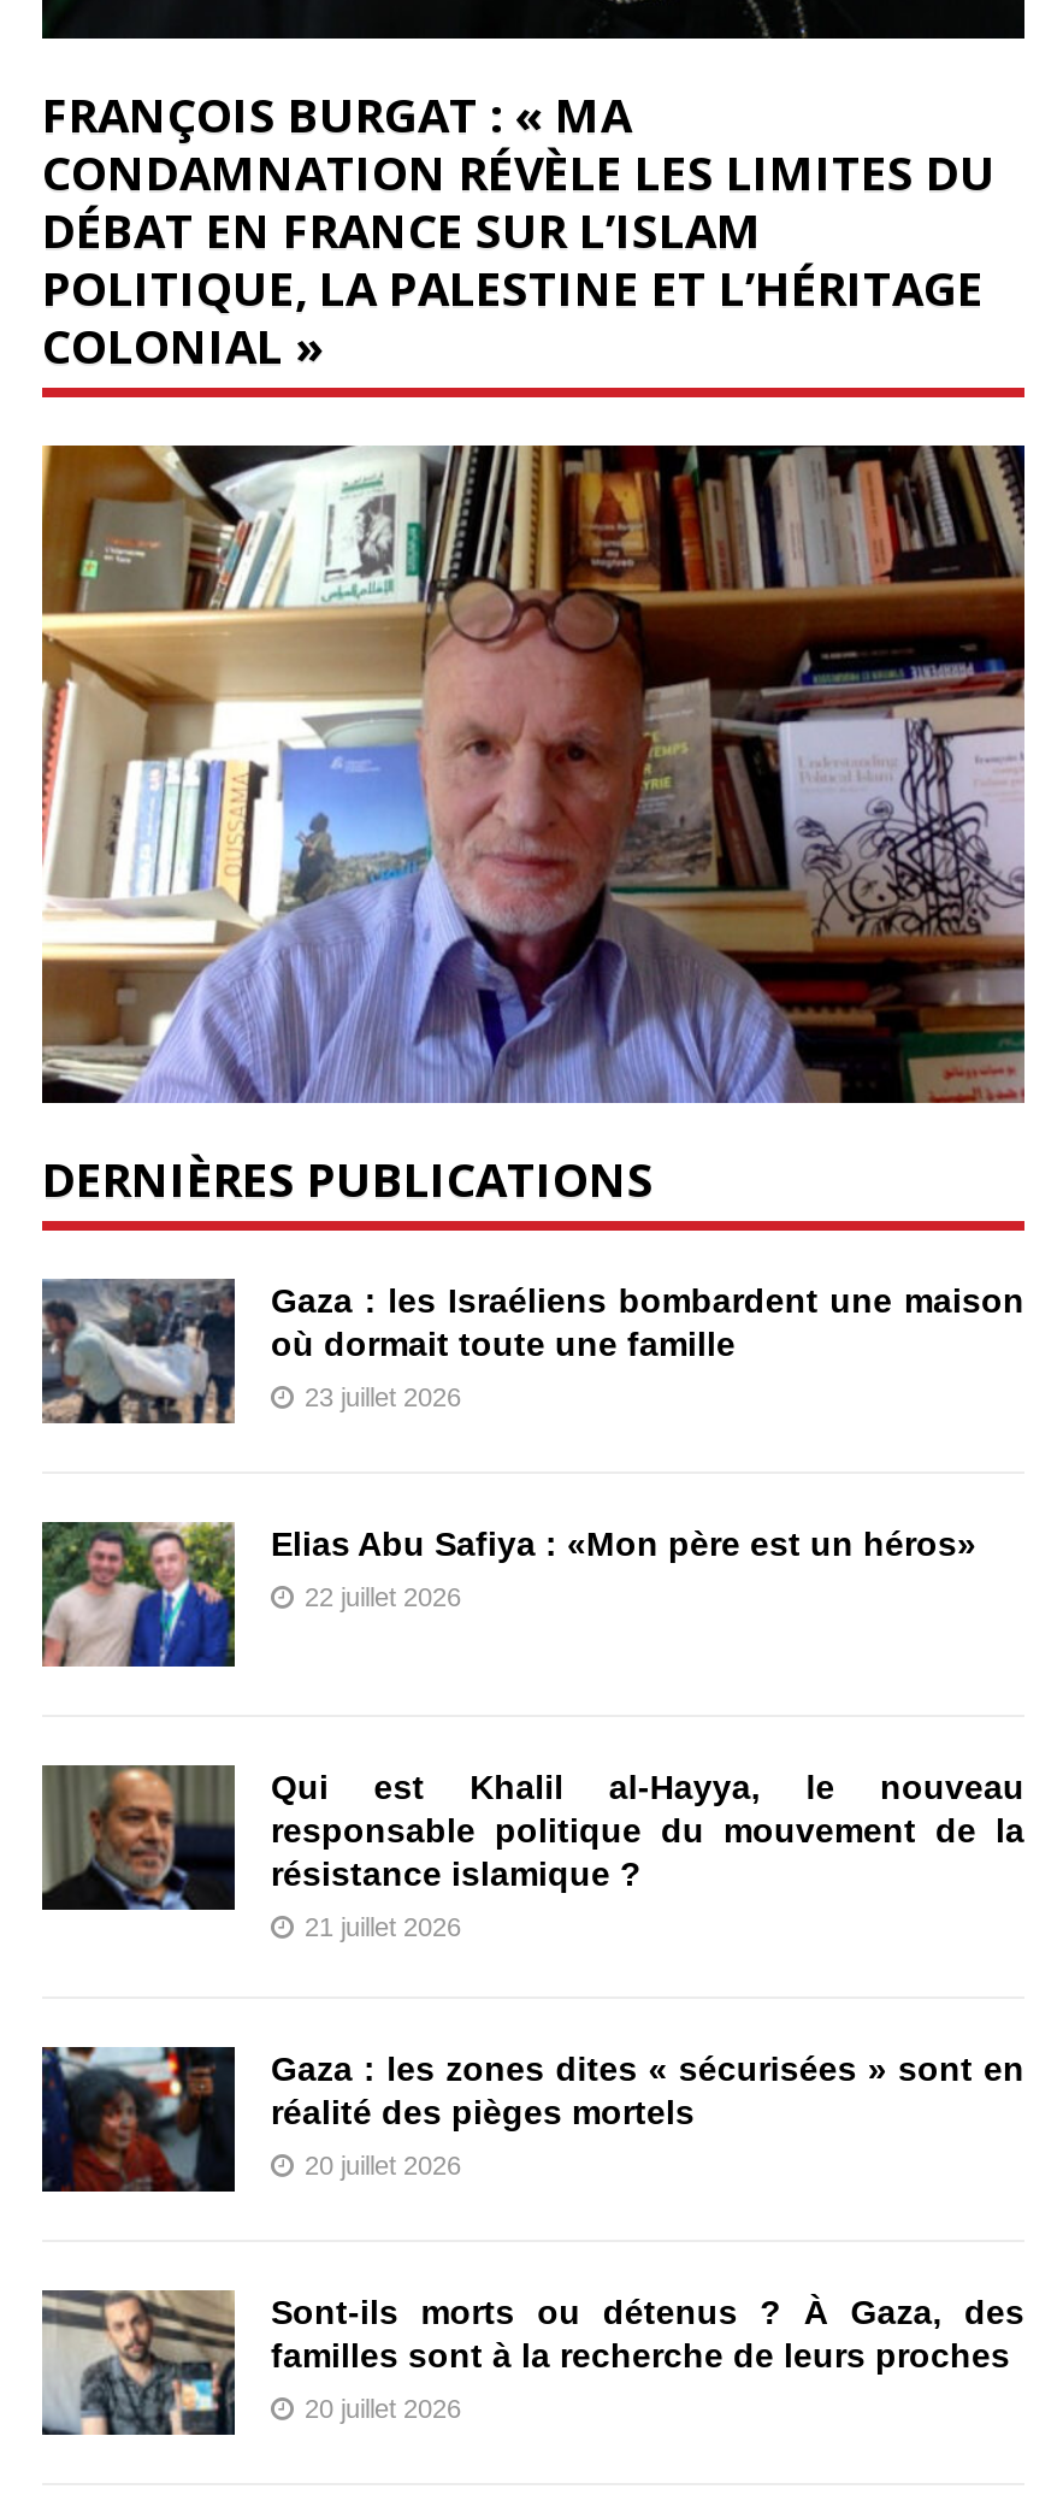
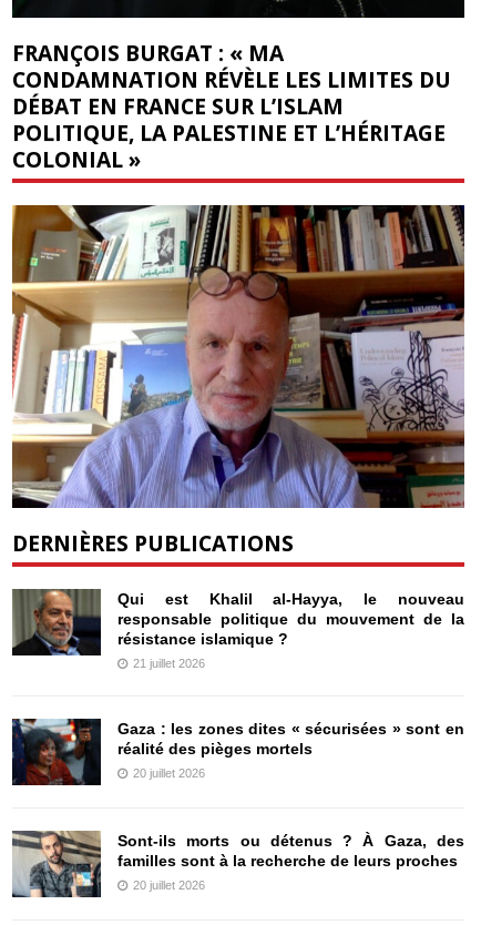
- [image]
- Gaza : les Israéliens bombardent une maison
- où dormait toute une famille
- 23 juillet 2026

- [image]
- Elias Abu Safiya : «Mon père est un héros»
- 22 juillet 2026
